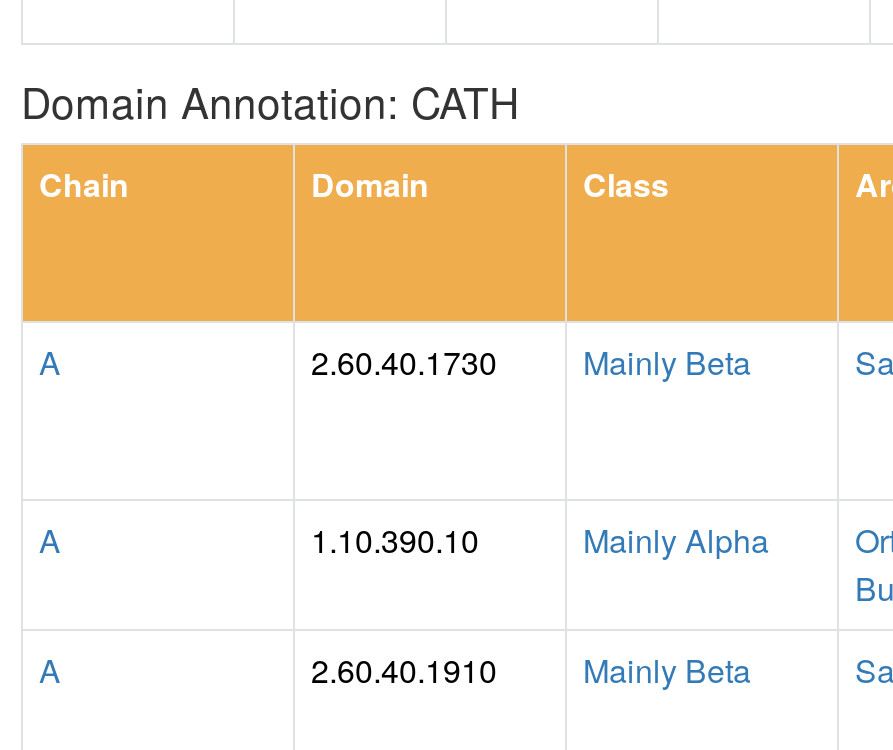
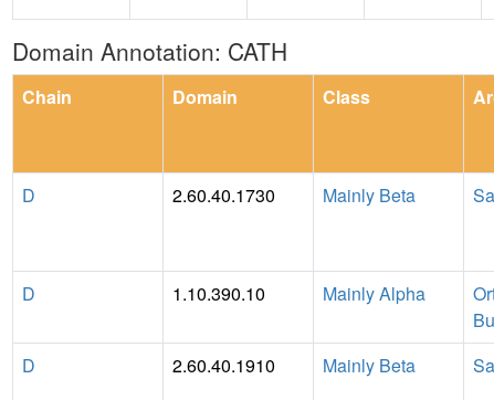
- A
+ D

- A
+ D

- A
+ D
